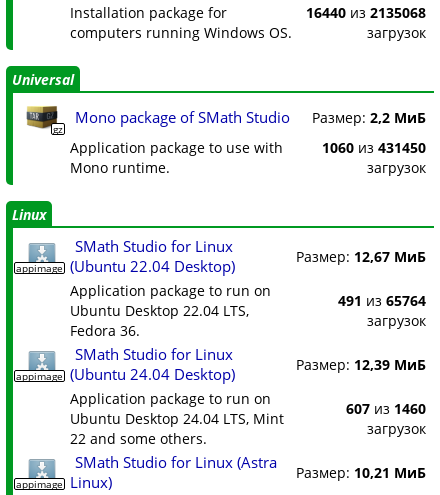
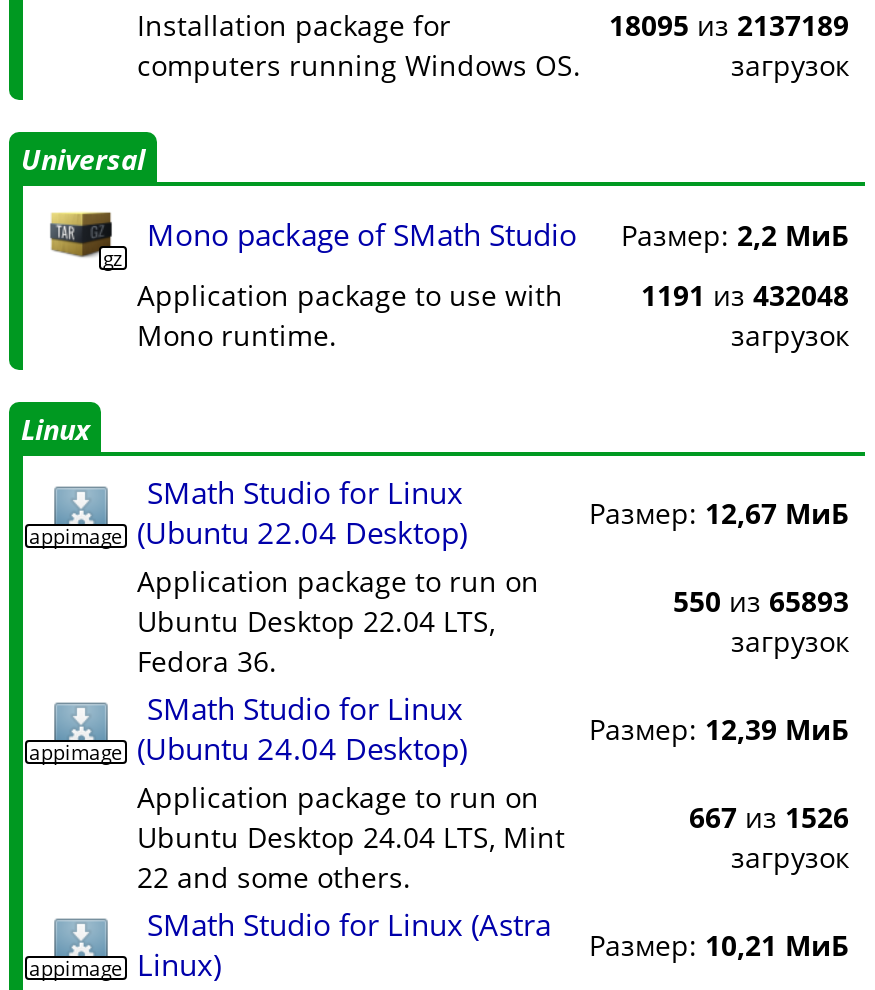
- 16440 из 2135068
+ 18095 из 2137189

- 1060 из 431450
+ 1191 из 432048

- 491 из 65764
+ 550 из 65893

- 607 из 1460
+ 667 из 1526
